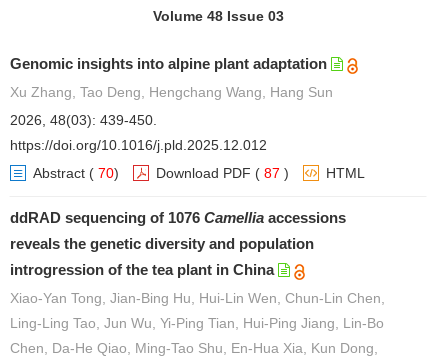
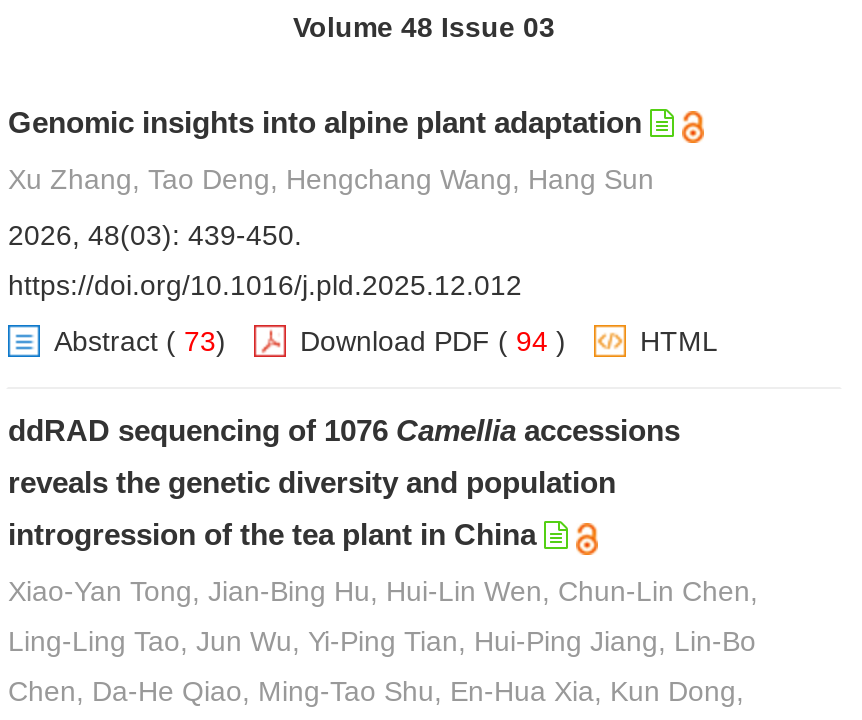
- Abstract (70)
+ Abstract (73)

- Download PDF (87)
+ Download PDF (94)
